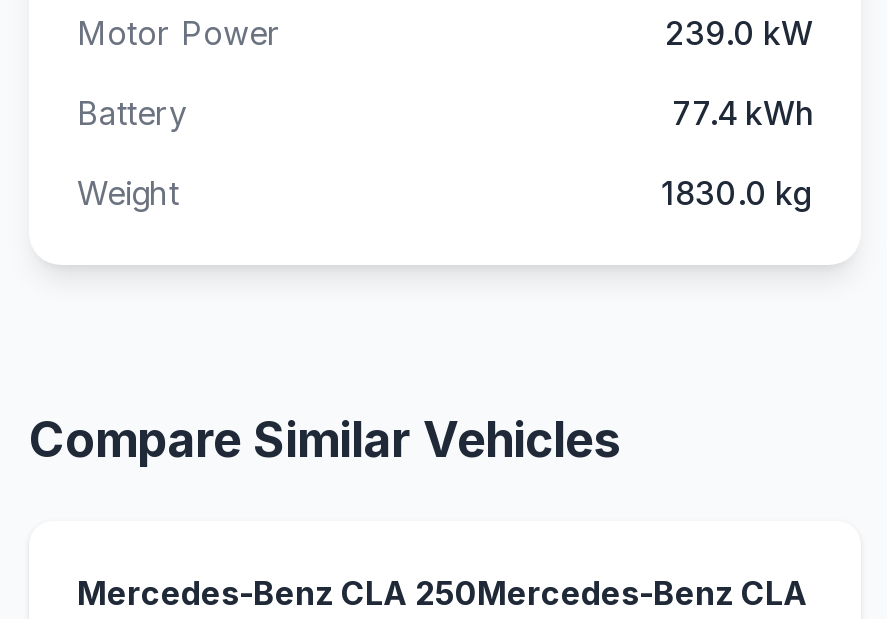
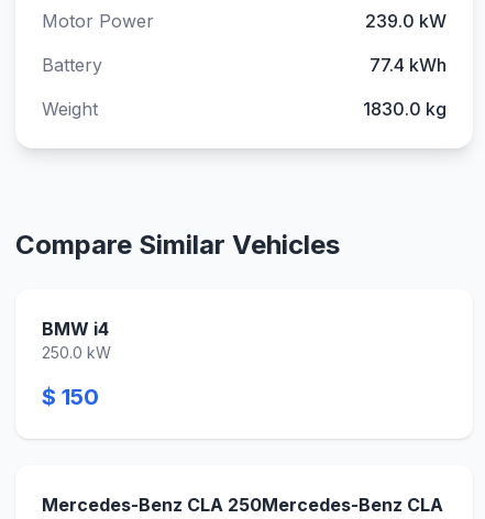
+ BMW i4
+ 250.0 kW
+ $ 150
